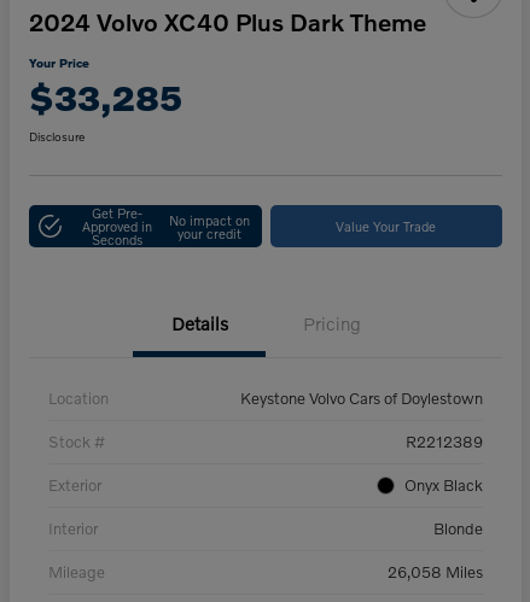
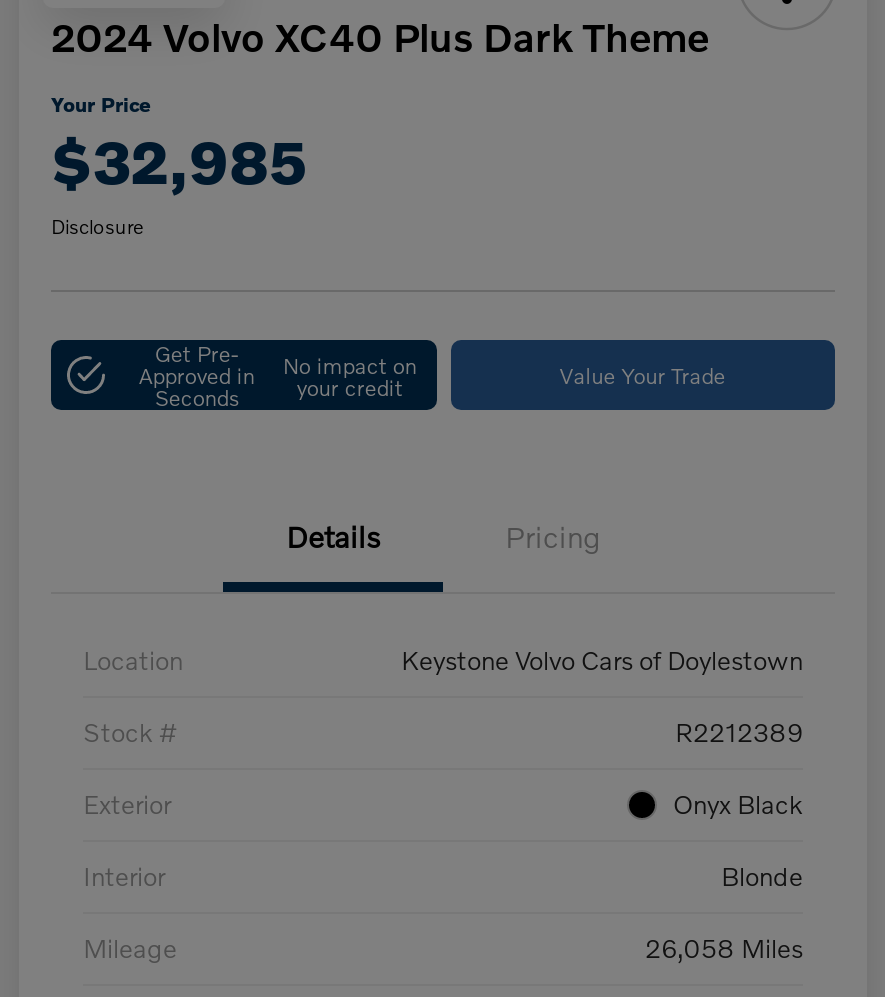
- $33,285
+ $32,985
